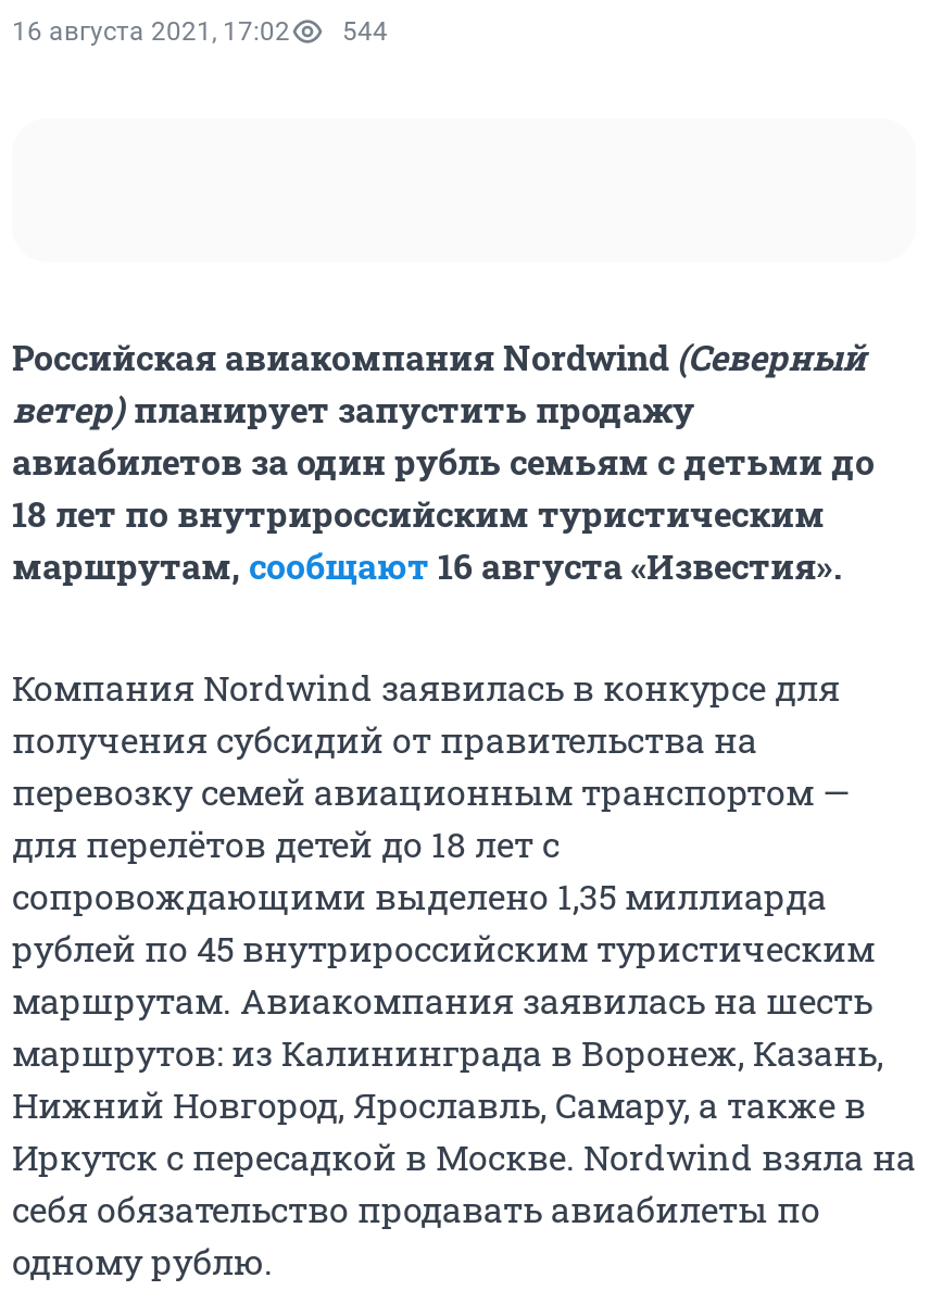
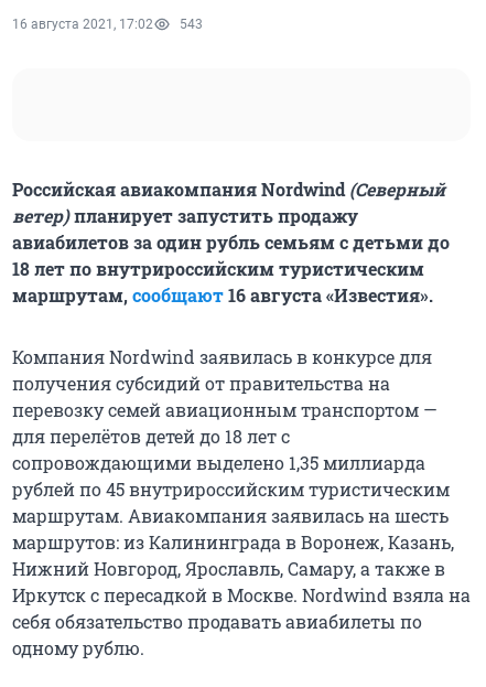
- 16 августа 2021, 17:02 544
+ 16 августа 2021, 17:02 543
